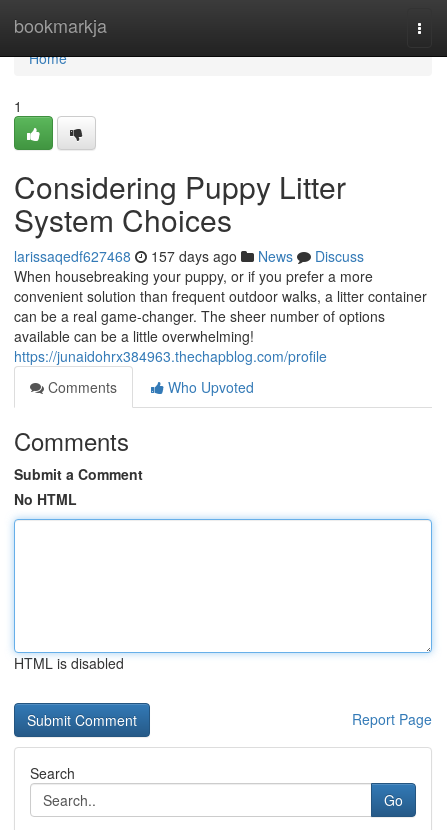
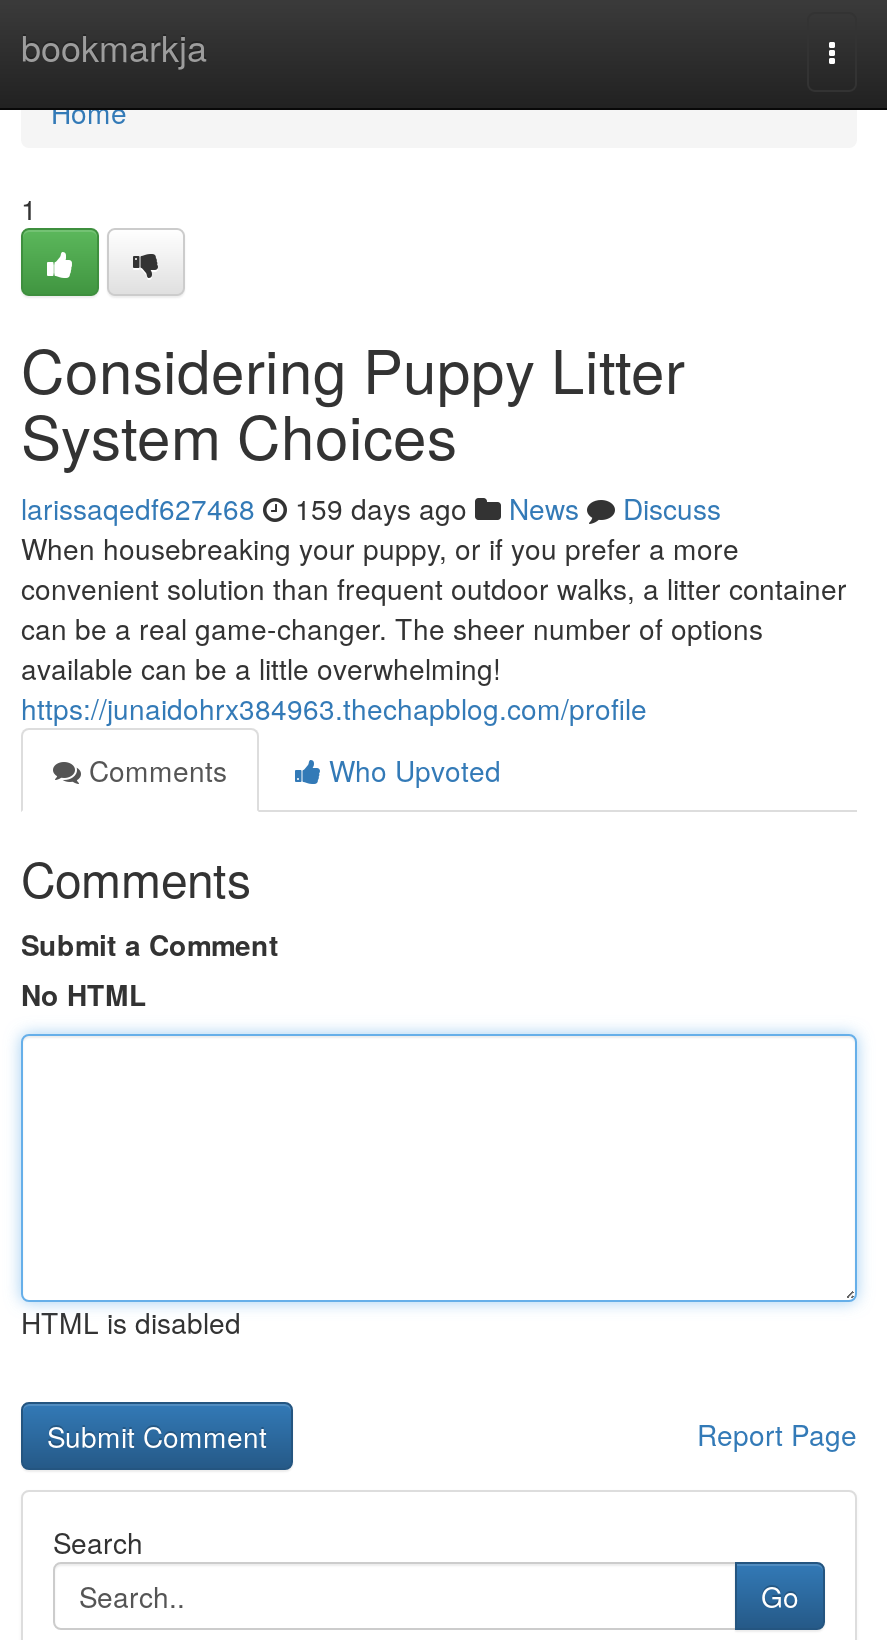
- larissaqedf627468 157 days ago News Discuss
+ larissaqedf627468 159 days ago News Discuss
